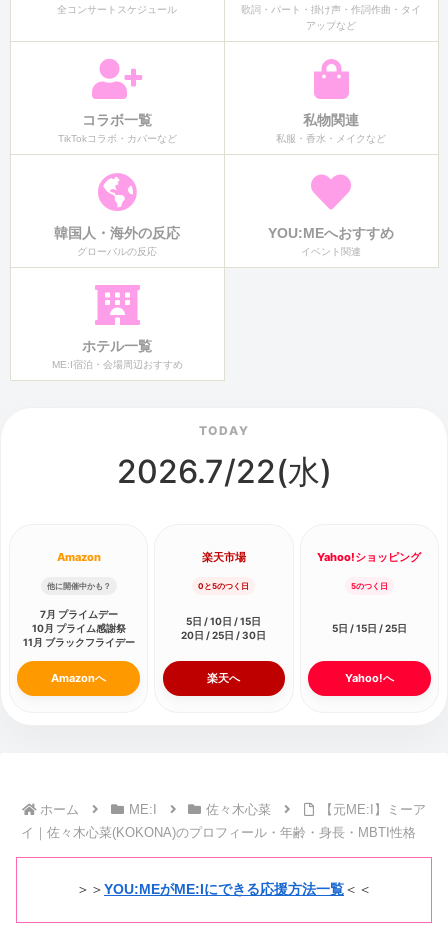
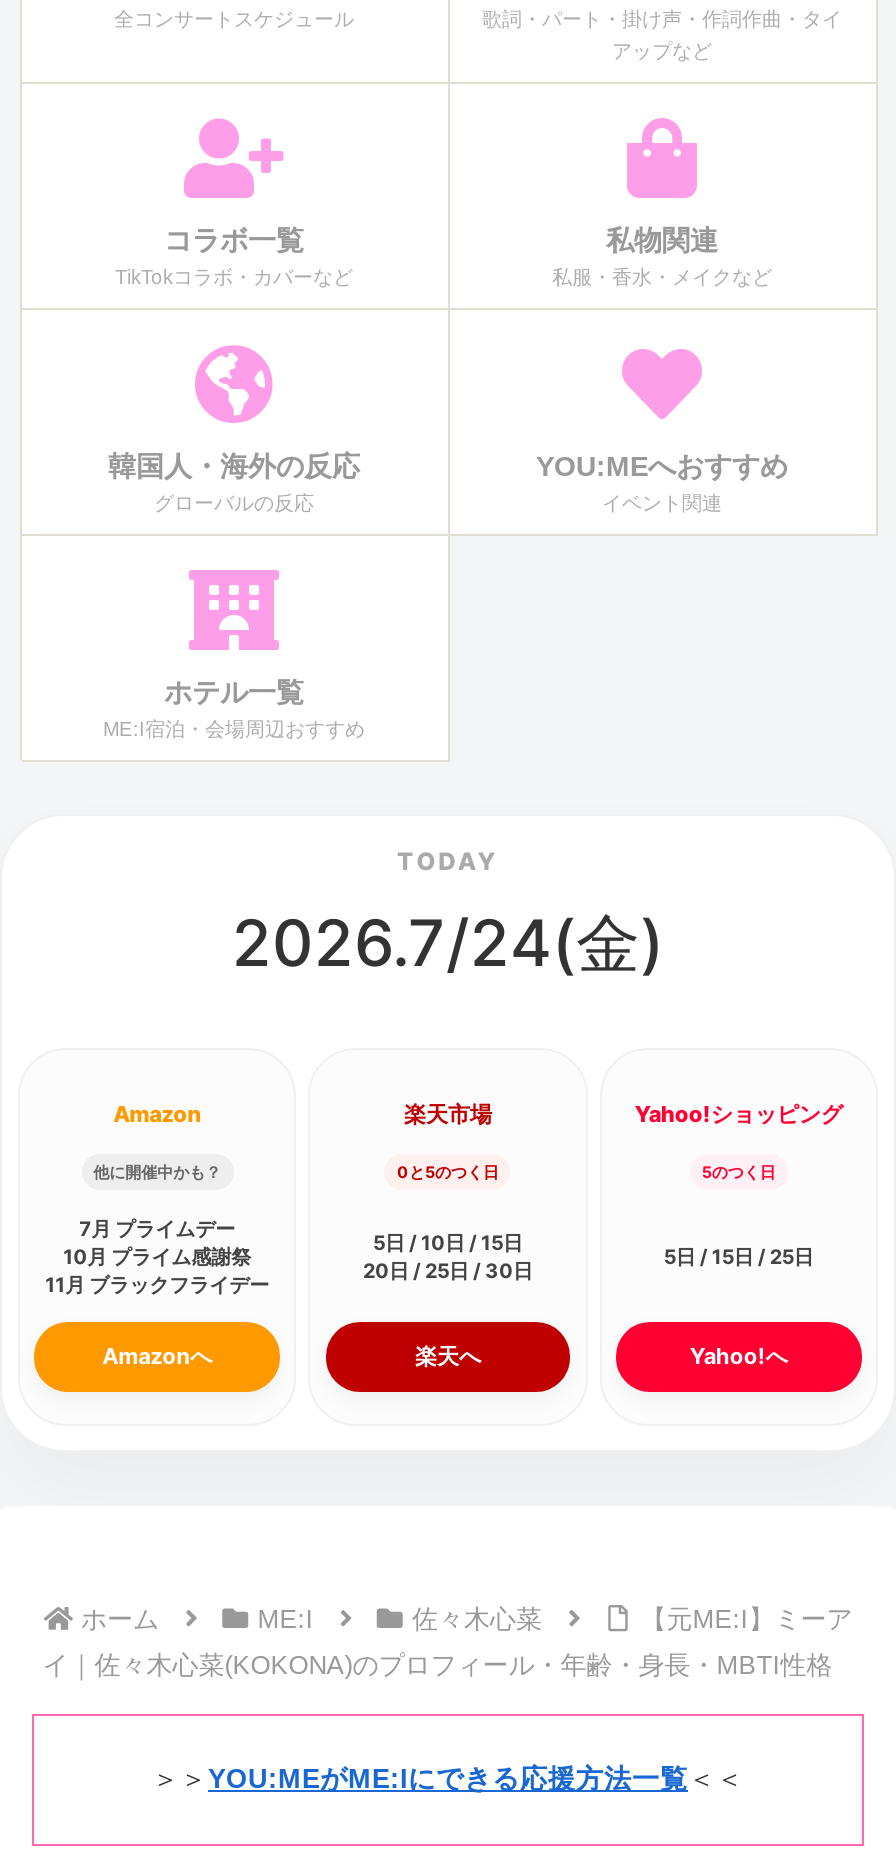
- 2026.7/22(水)
+ 2026.7/24(金)
